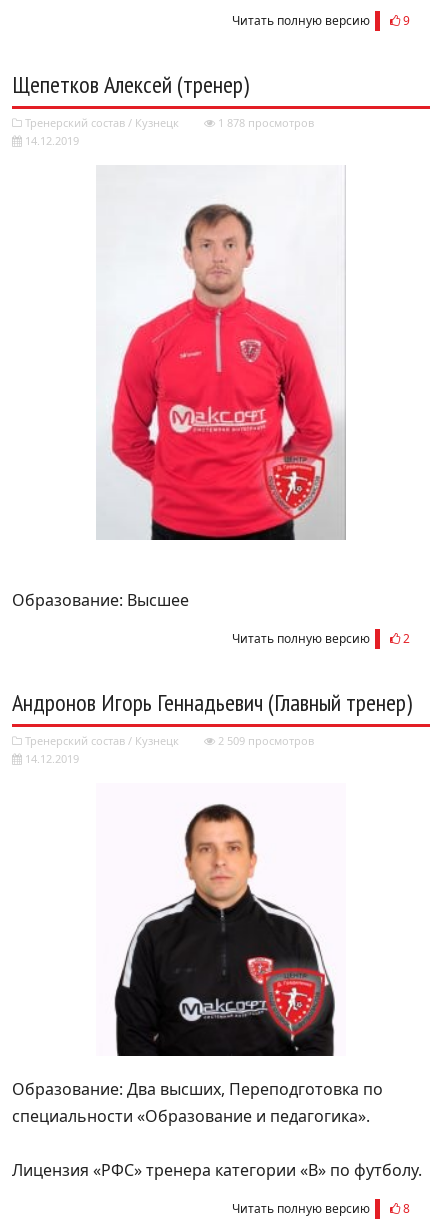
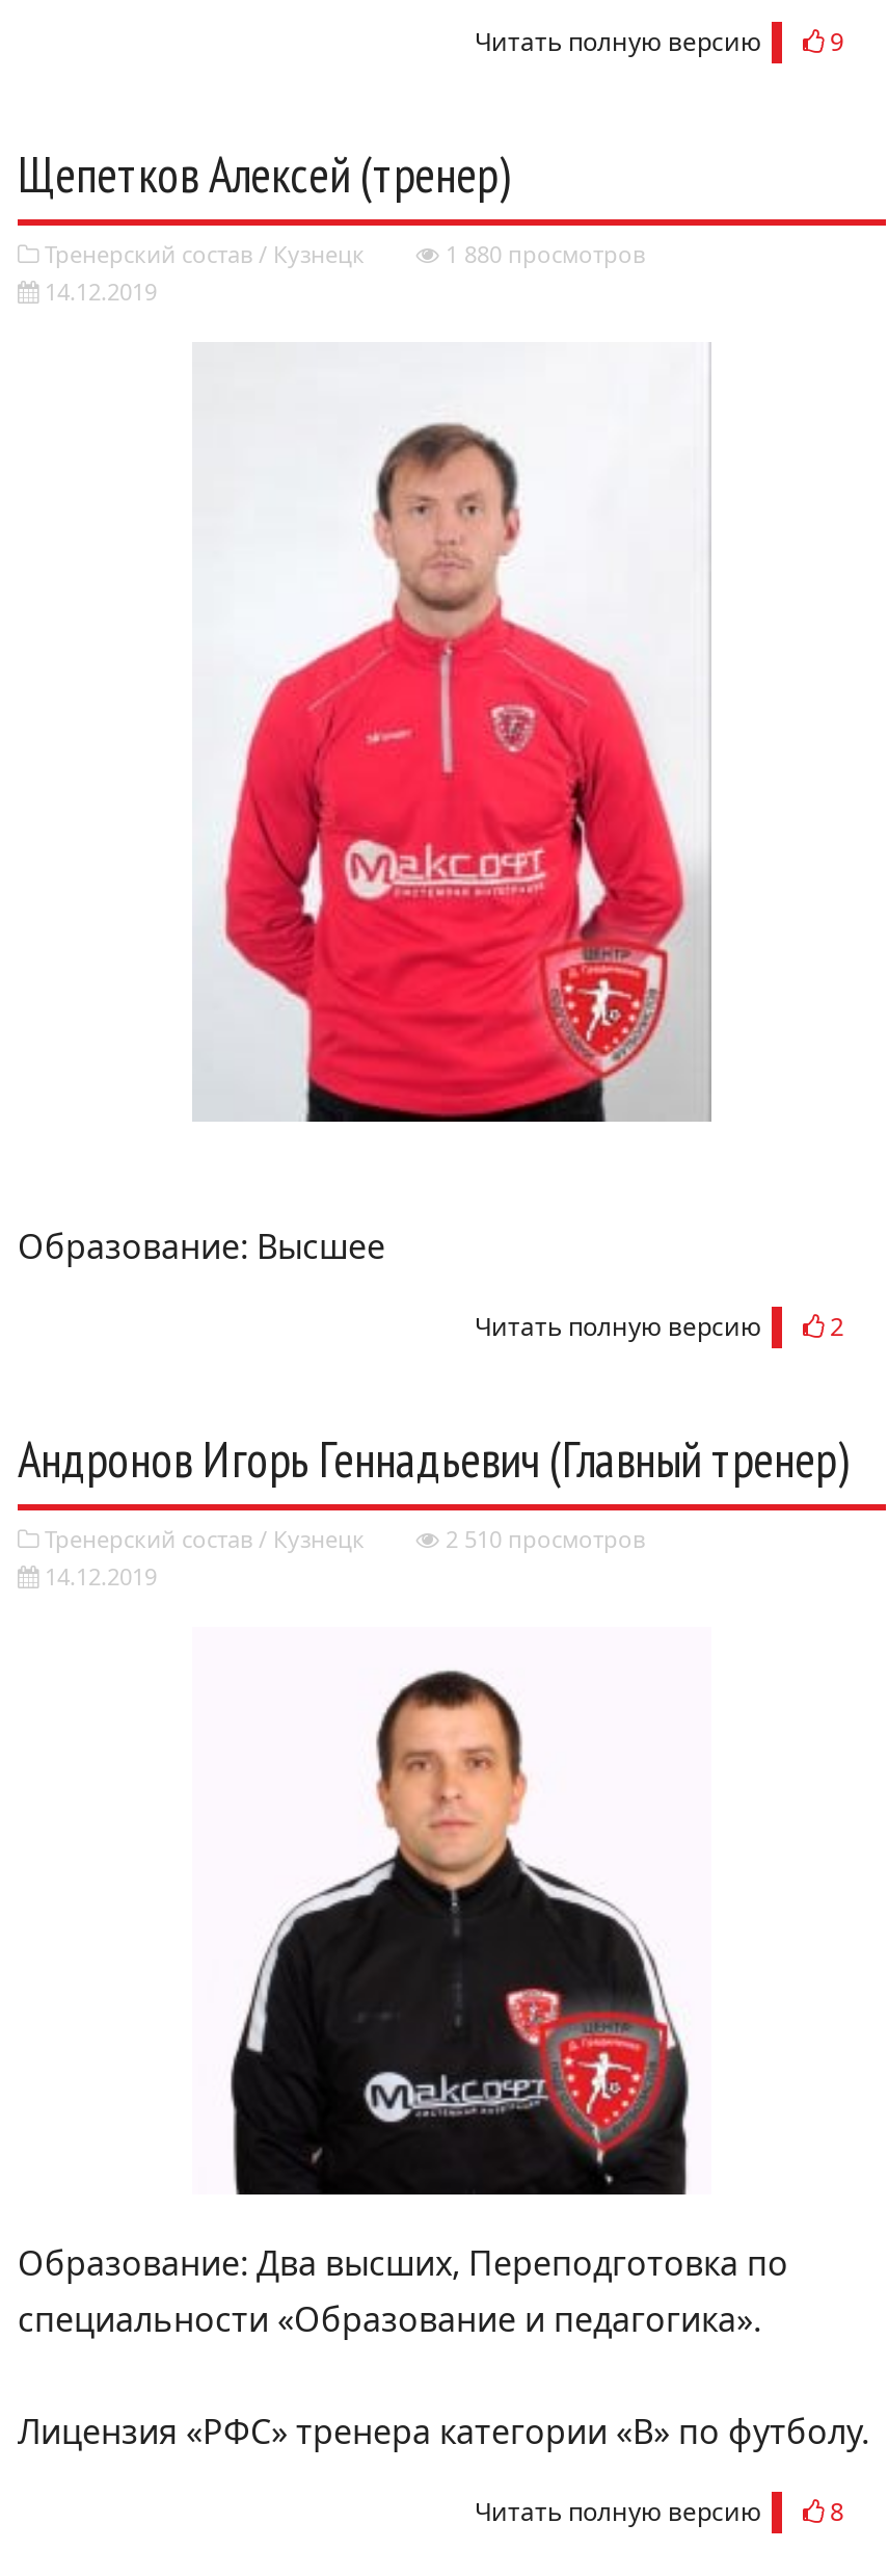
- 1 878 просмотров
+ 1 880 просмотров

- 2 509 просмотров
+ 2 510 просмотров
